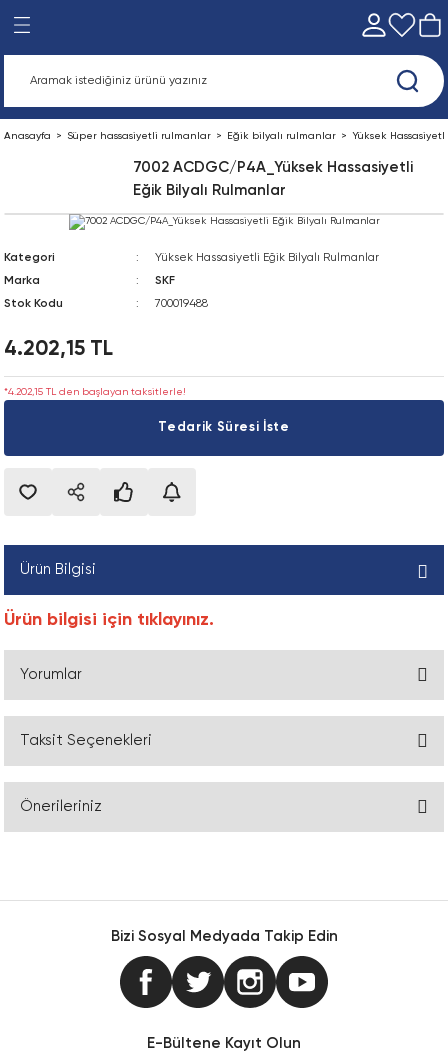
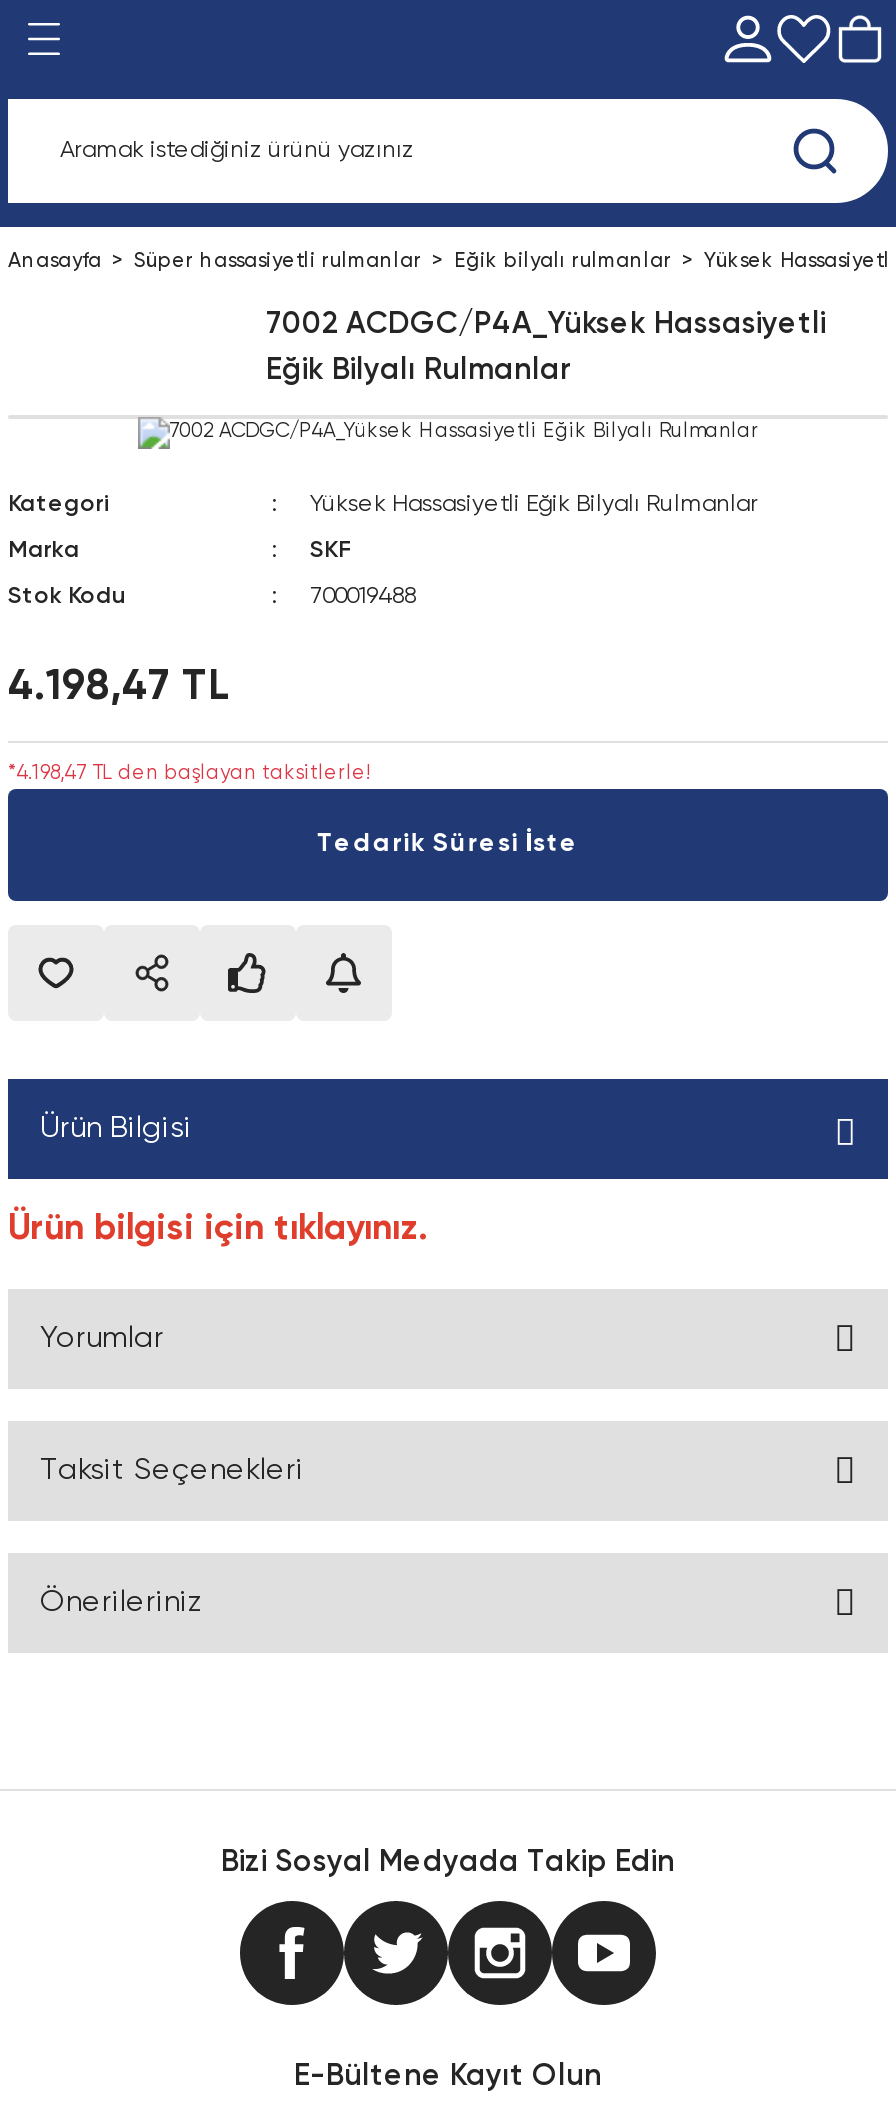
- 4.202,15 TL
+ 4.198,47 TL

- *4.202,15 TL den başlayan taksitlerle!
+ *4.198,47 TL den başlayan taksitlerle!
